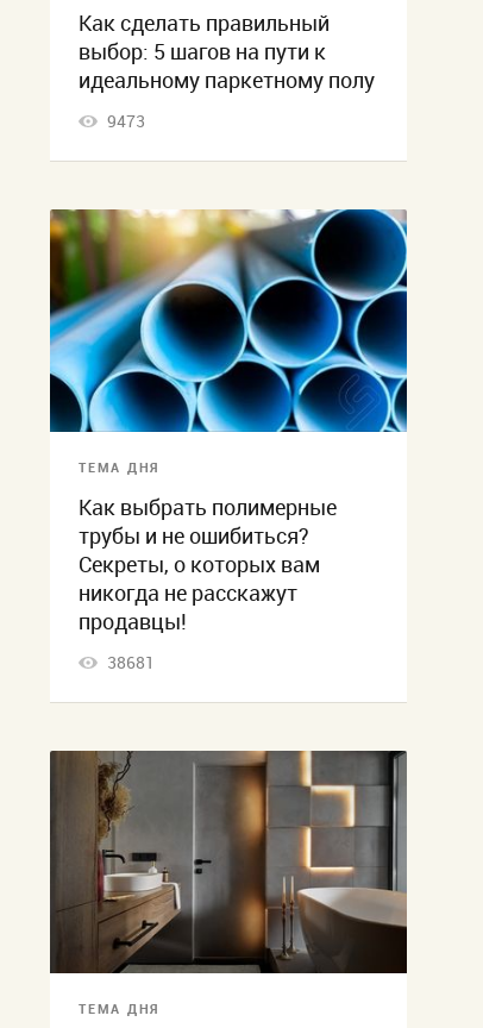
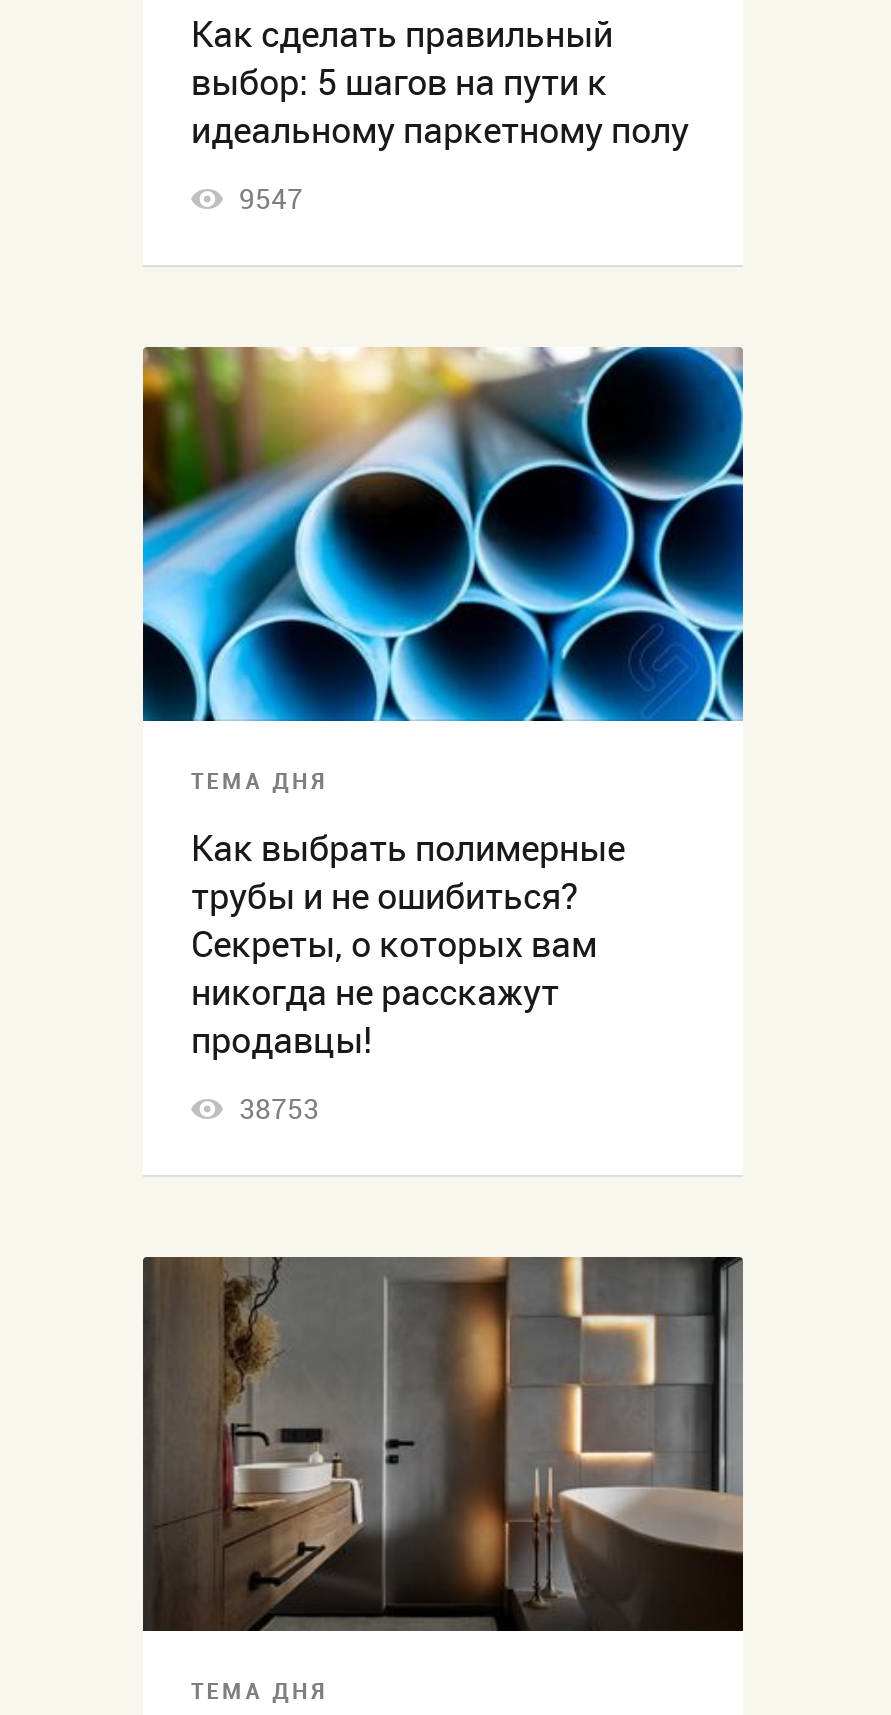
- 9473
+ 9547

- 38681
+ 38753
